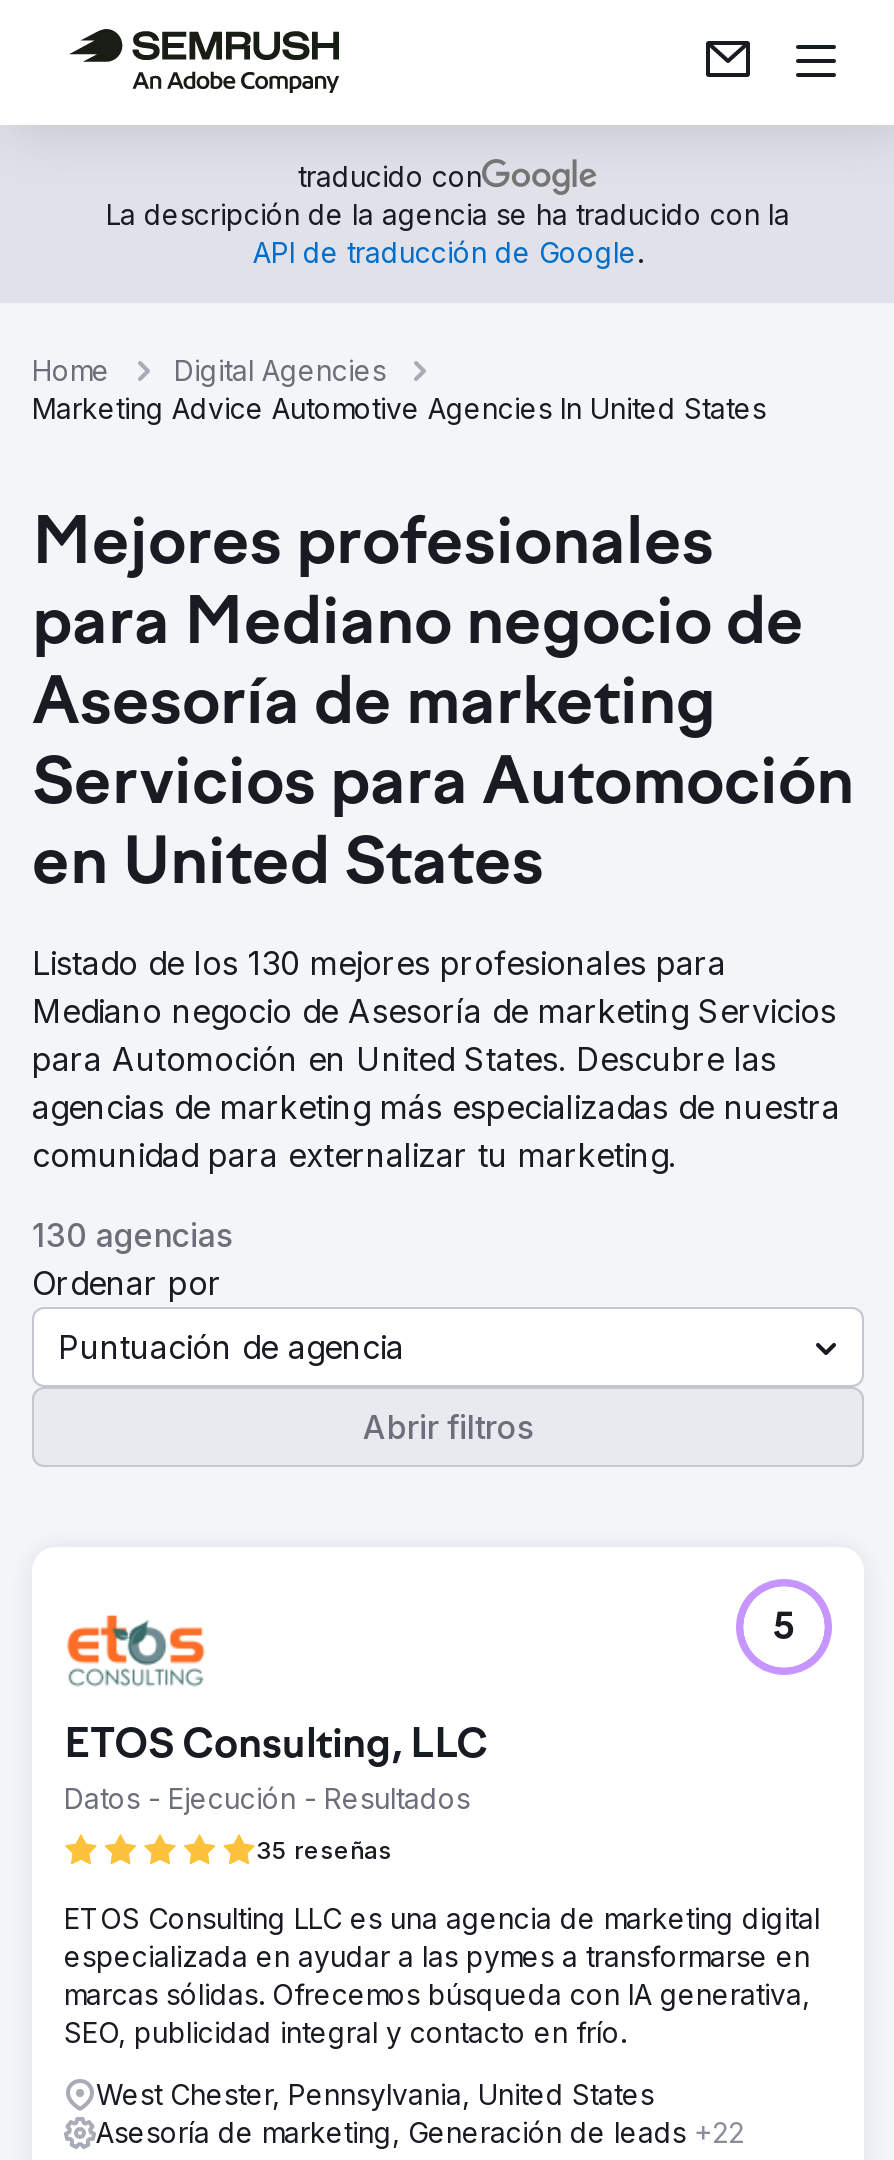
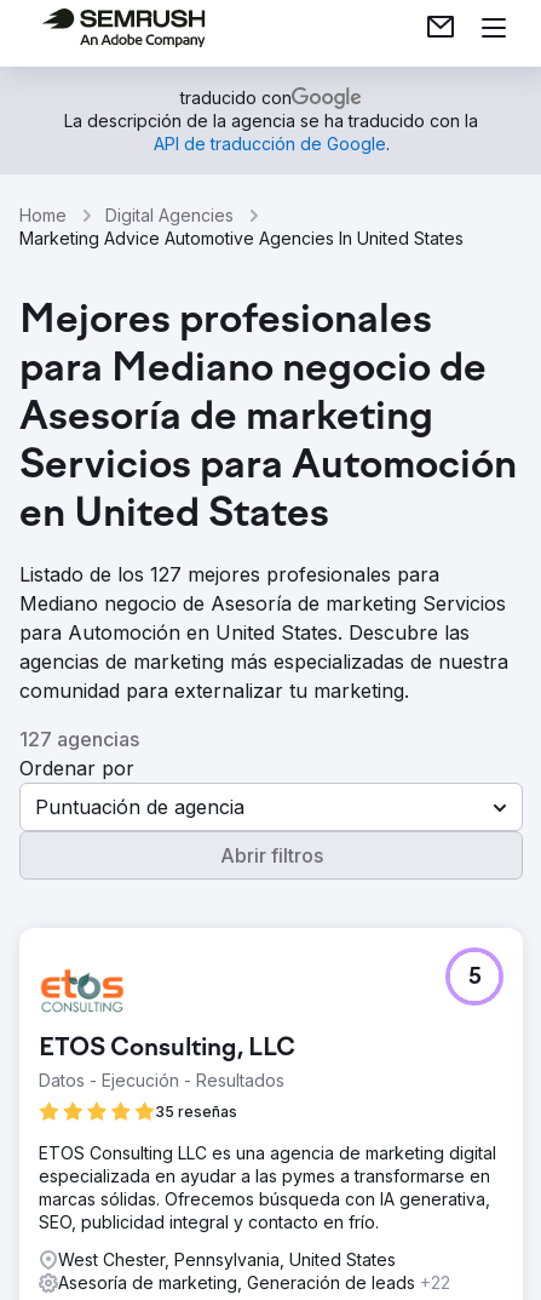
- Listado de los 130 mejores profesionales para
+ Listado de los 127 mejores profesionales para

- 130 agencias
+ 127 agencias
